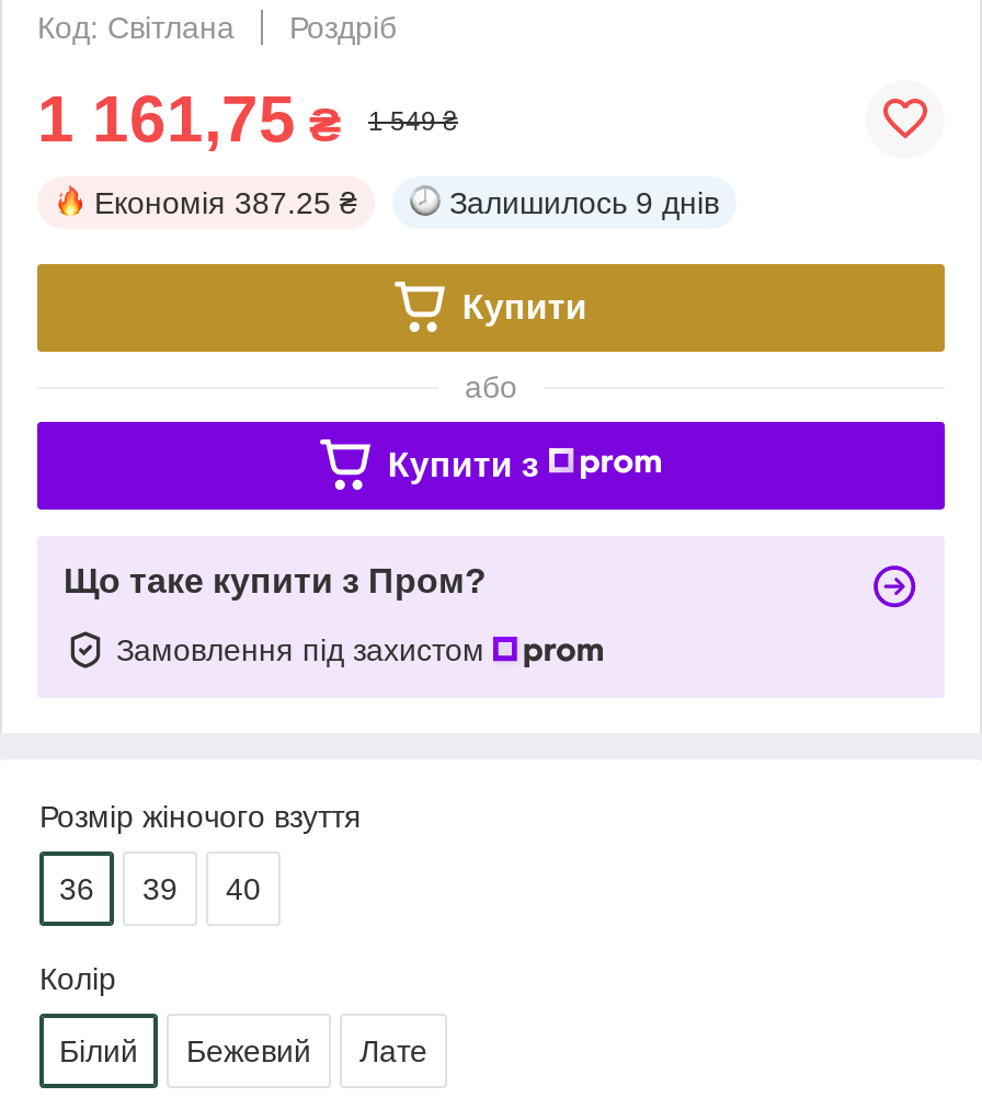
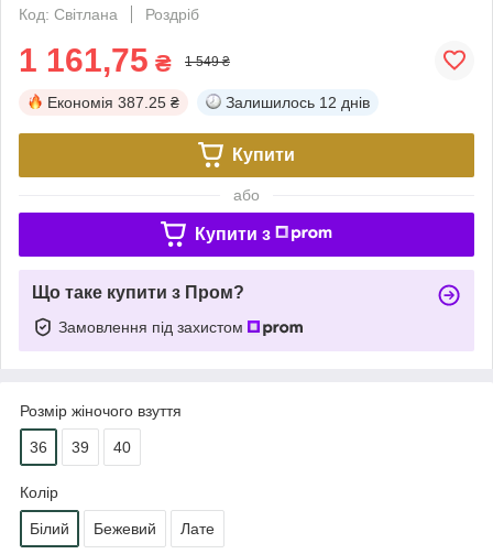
- Залишилось 9 днів
+ Залишилось 12 днів
